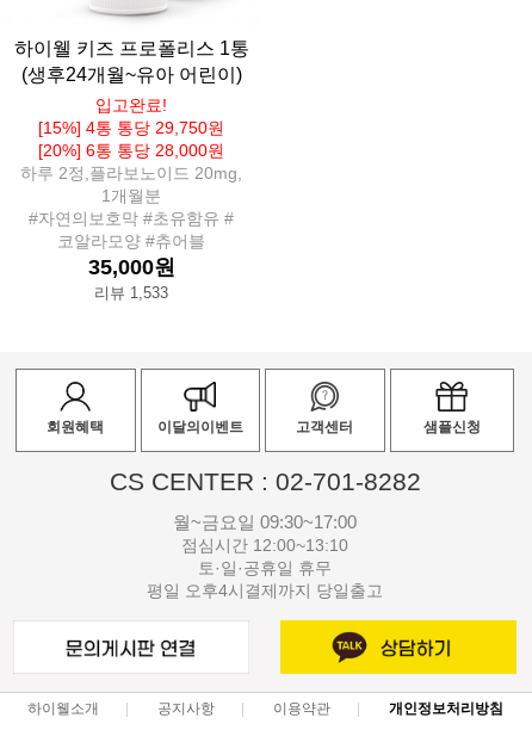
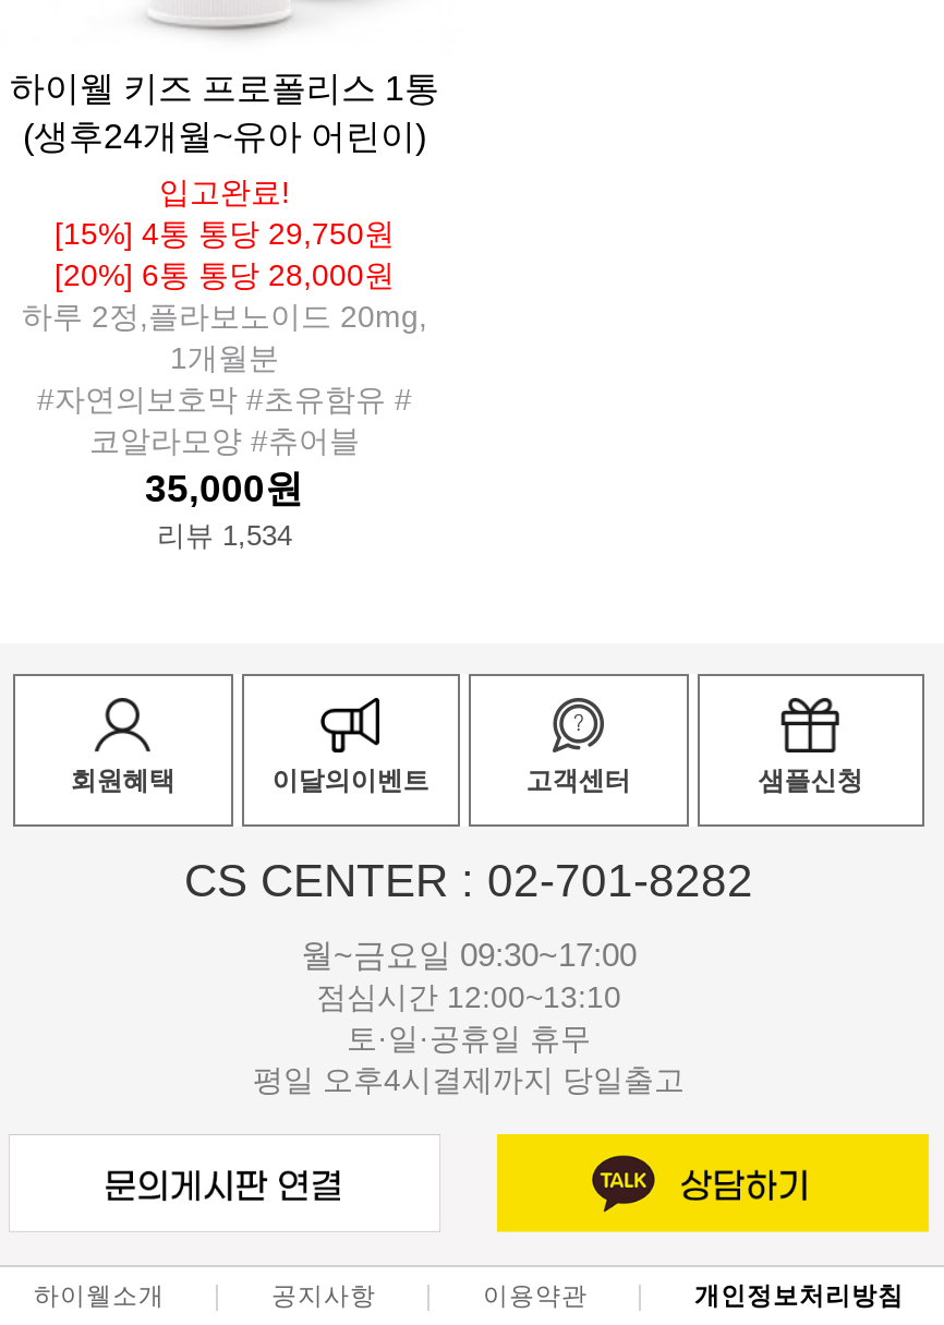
- 리뷰 1,533
+ 리뷰 1,534
